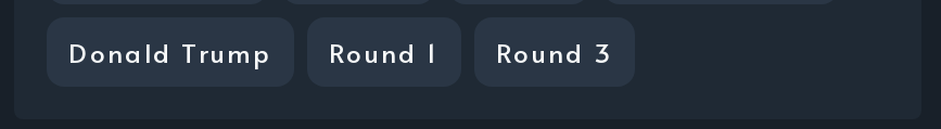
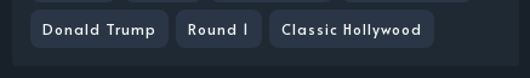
- Round 3
+ Classic Hollywood
